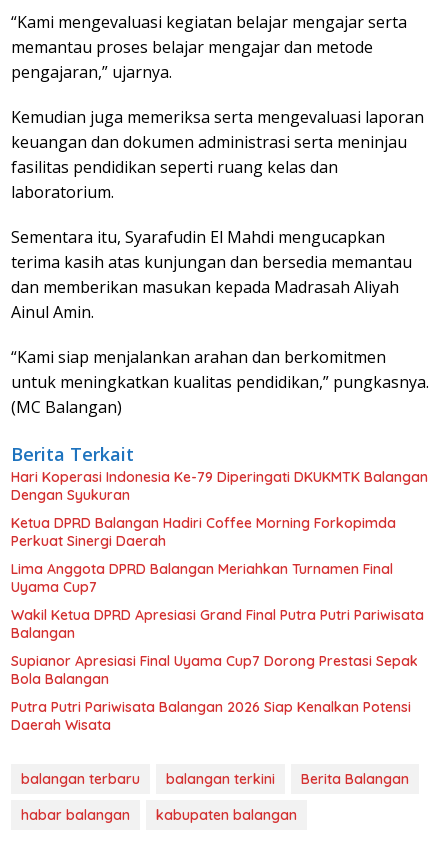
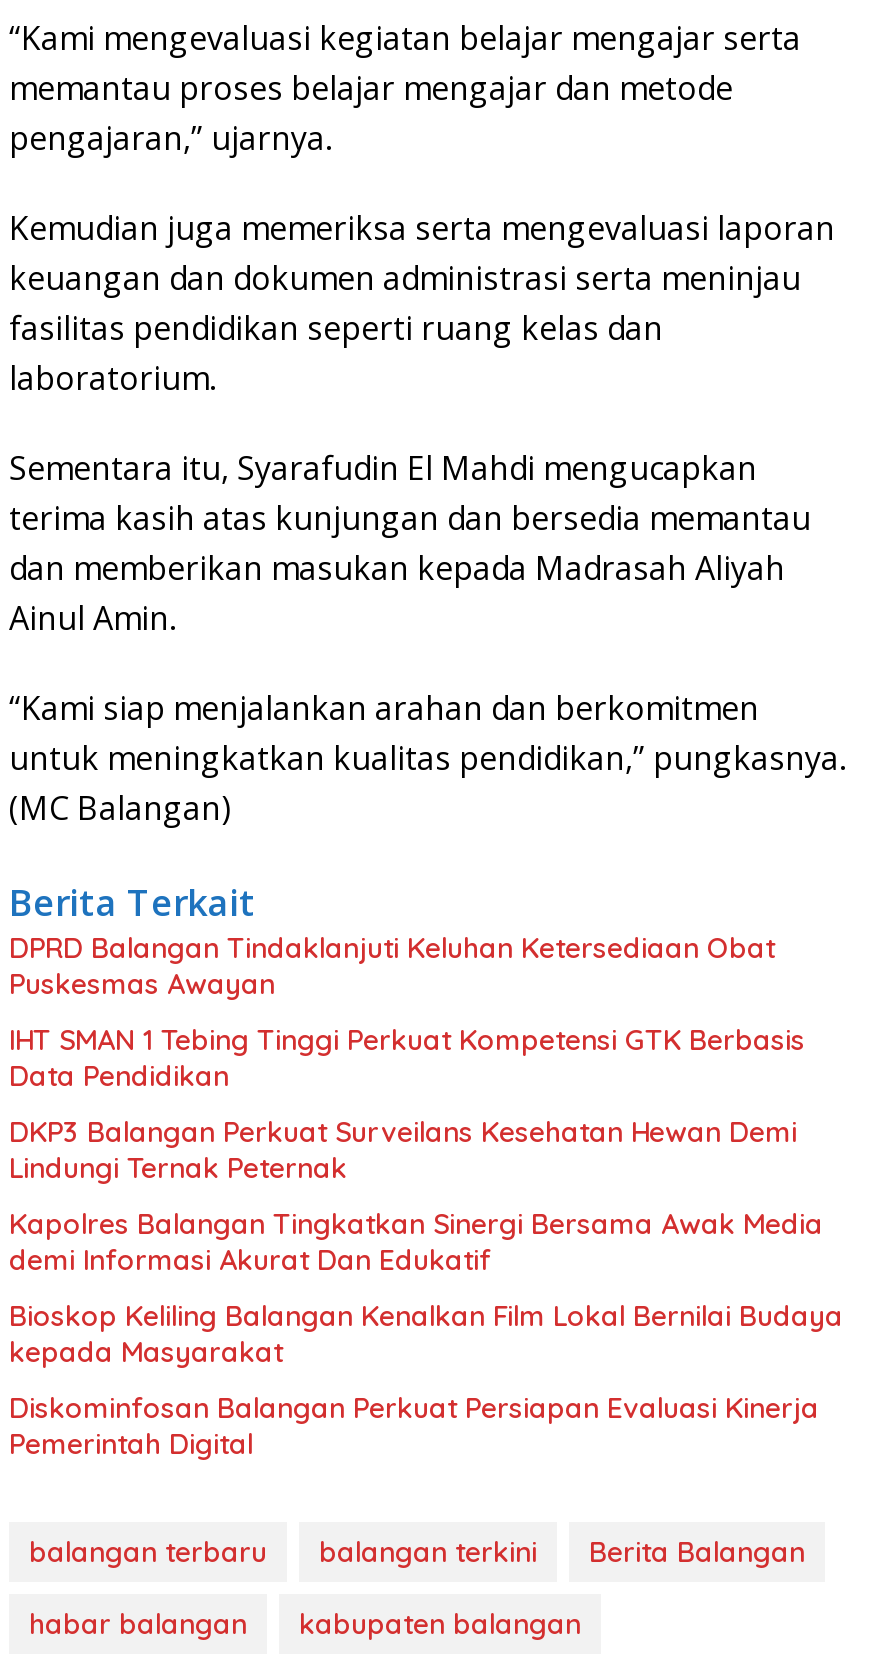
- Hari Koperasi Indonesia Ke-79 Diperingati DKUKMTK Balangan
- Dengan Syukuran
+ DPRD Balangan Tindaklanjuti Keluhan Ketersediaan Obat
+ Puskesmas Awayan

- Ketua DPRD Balangan Hadiri Coffee Morning Forkopimda
- Perkuat Sinergi Daerah
+ IHT SMAN 1 Tebing Tinggi Perkuat Kompetensi GTK Berbasis
+ Data Pendidikan

- Lima Anggota DPRD Balangan Meriahkan Turnamen Final
- Uyama Cup7
+ DKP3 Balangan Perkuat Surveilans Kesehatan Hewan Demi
+ Lindungi Ternak Peternak

- Wakil Ketua DPRD Apresiasi Grand Final Putra Putri Pariwisata
- Balangan
+ Kapolres Balangan Tingkatkan Sinergi Bersama Awak Media
+ demi Informasi Akurat Dan Edukatif

- Supianor Apresiasi Final Uyama Cup7 Dorong Prestasi Sepak
- Bola Balangan
+ Bioskop Keliling Balangan Kenalkan Film Lokal Bernilai Budaya
+ kepada Masyarakat

- Putra Putri Pariwisata Balangan 2026 Siap Kenalkan Potensi
- Daerah Wisata
+ Diskominfosan Balangan Perkuat Persiapan Evaluasi Kinerja
+ Pemerintah Digital
